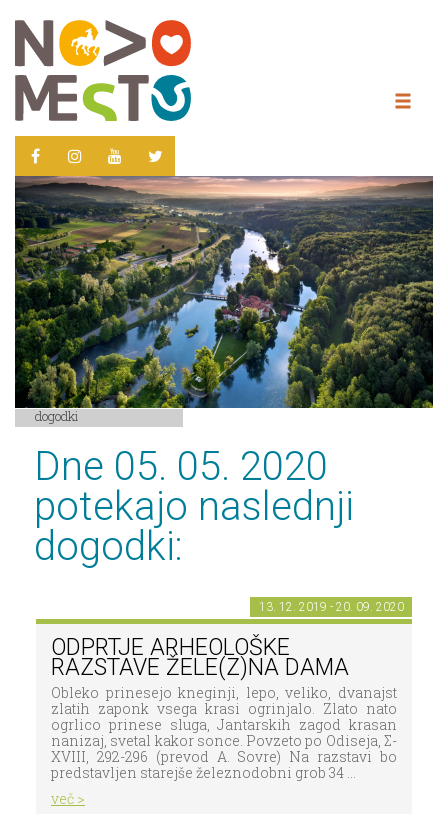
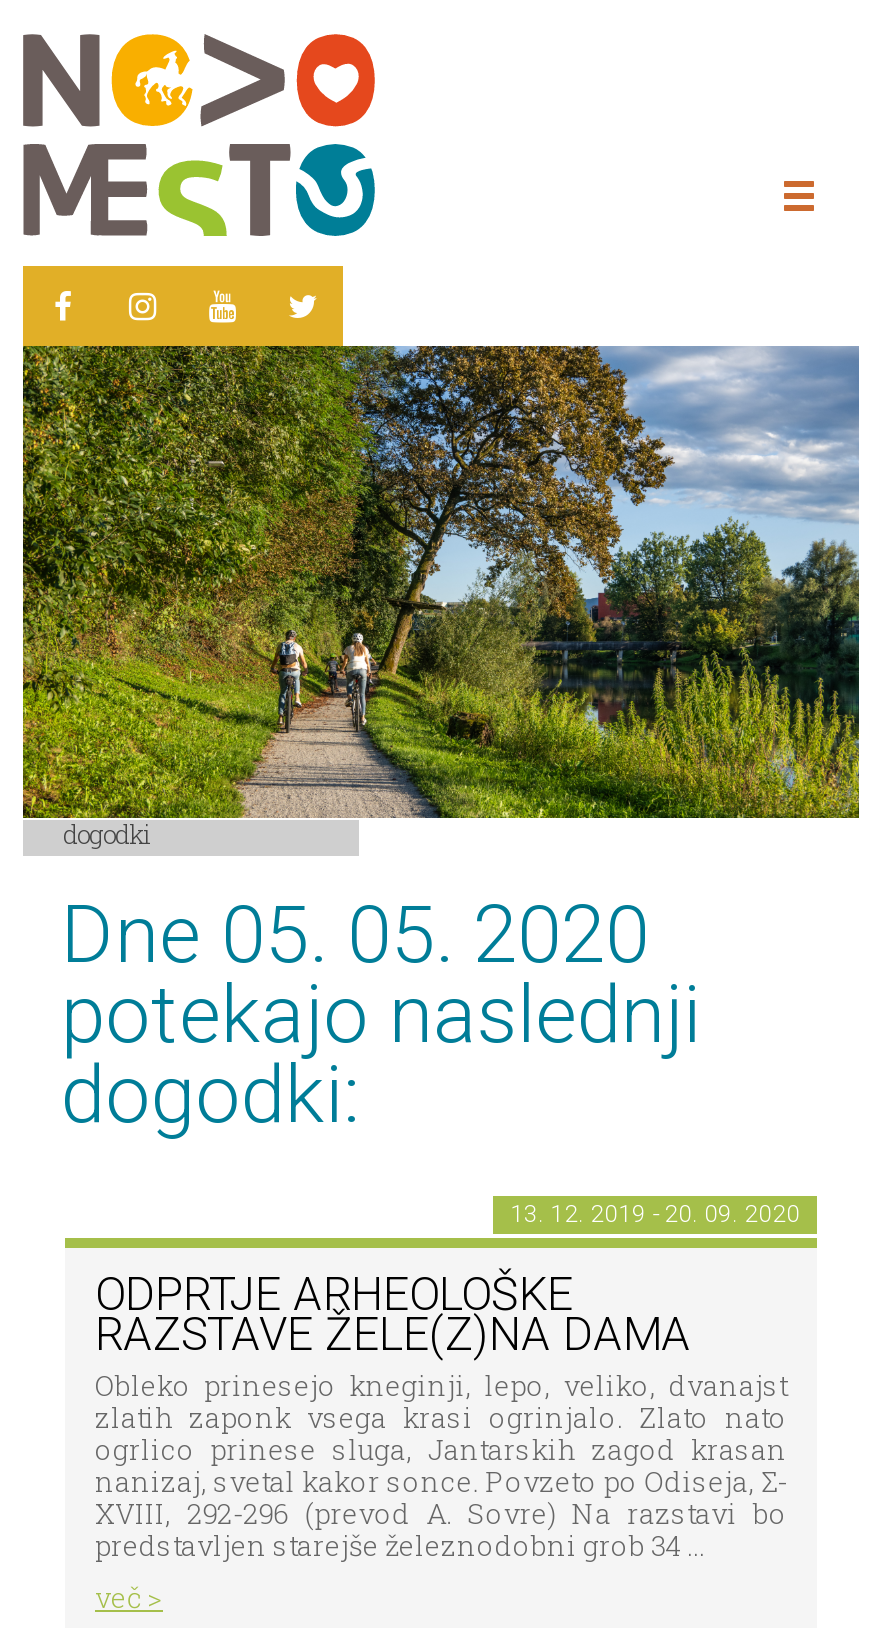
- [image]
+ [image]
